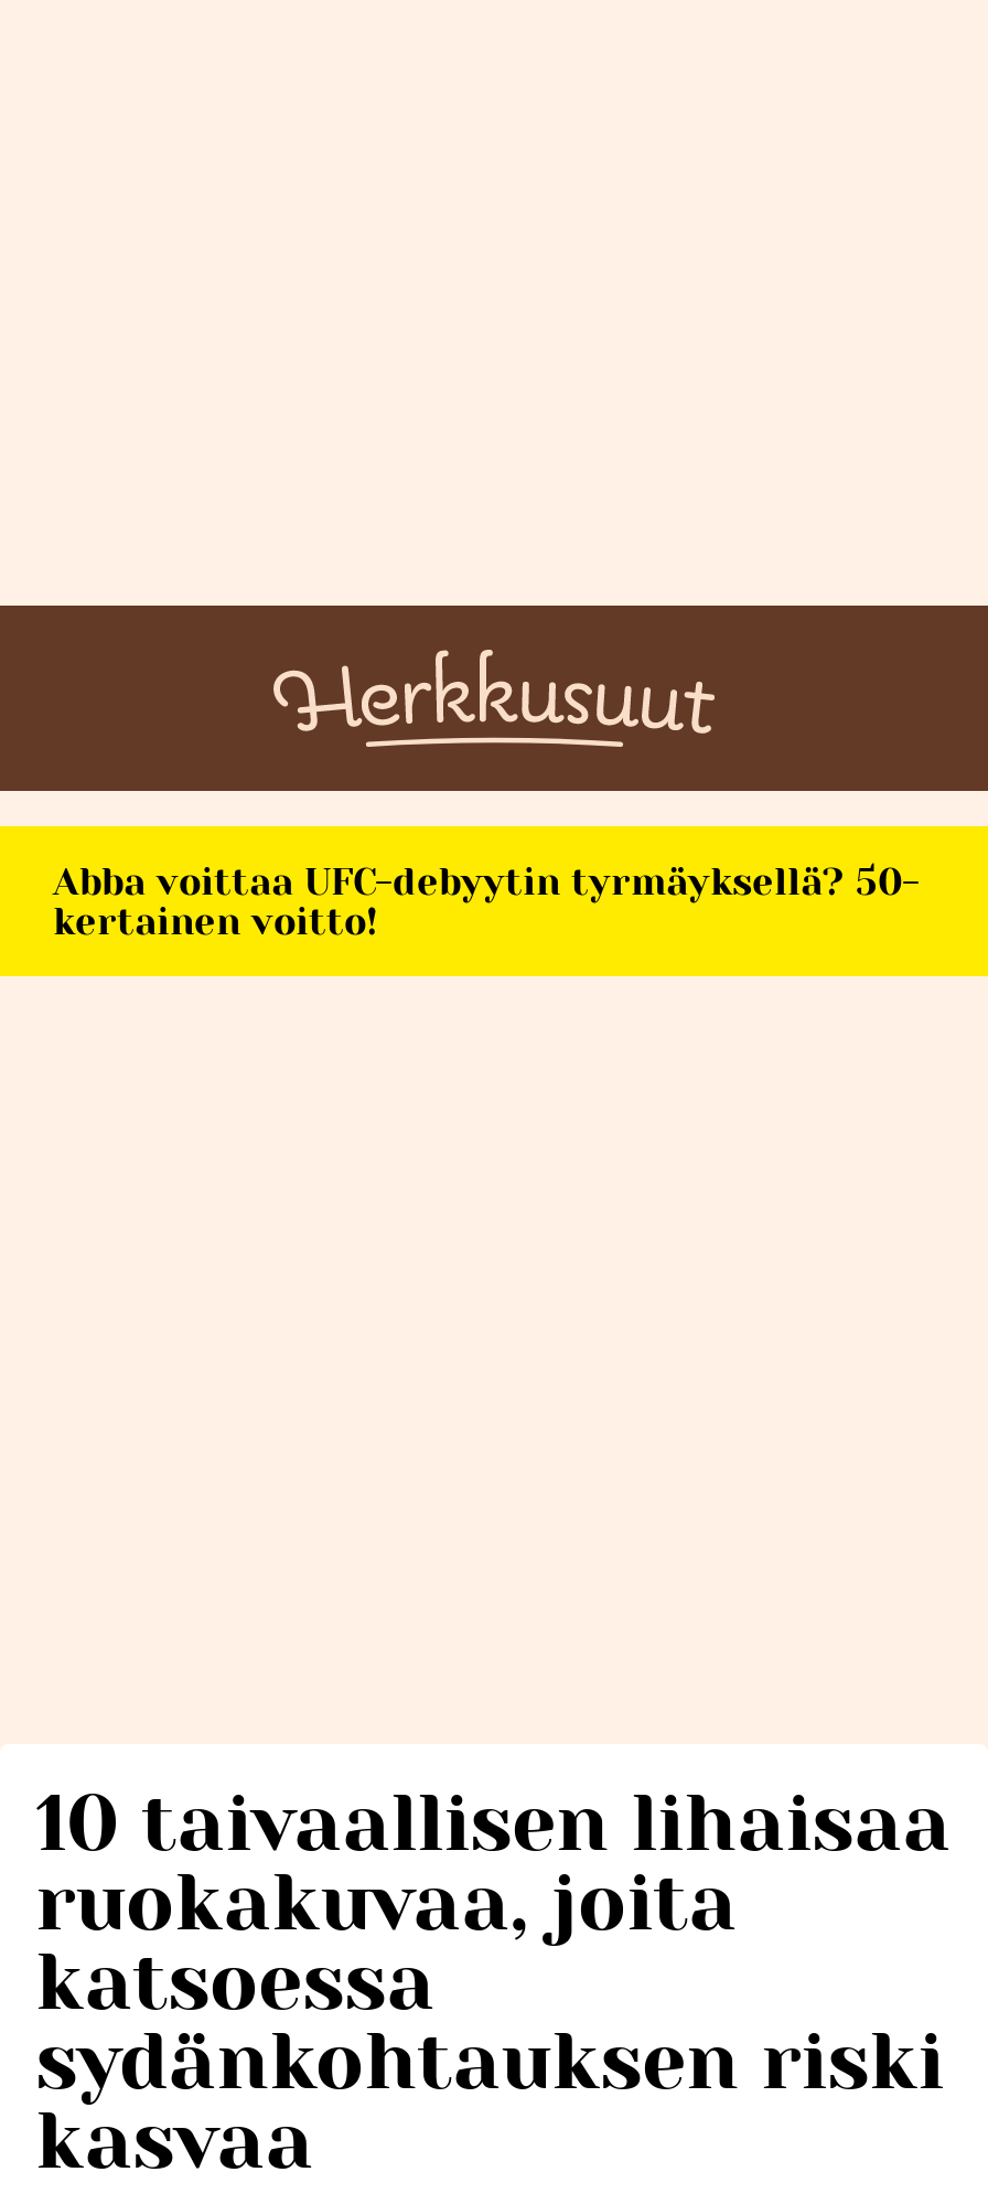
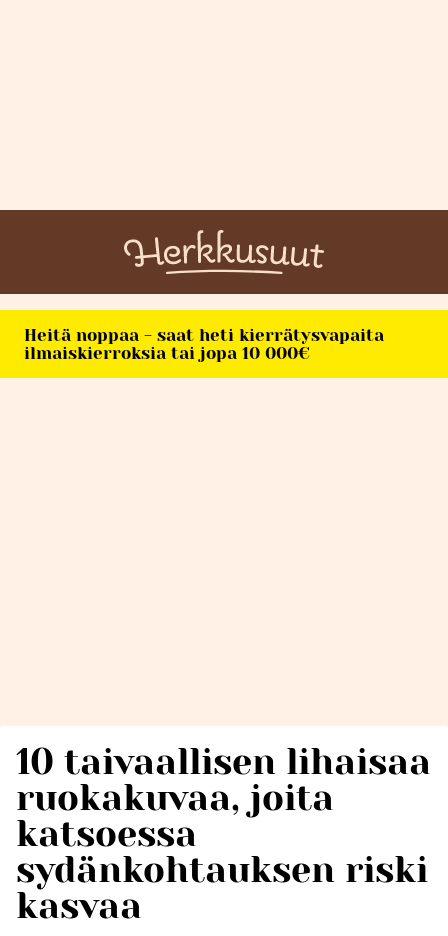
- Abba voittaa UFC-debyytin tyrmäyksellä? 50-
- kertainen voitto!
+ Heitä noppaa - saat heti kierrätysvapaita
+ ilmaiskierroksia tai jopa 10 000€
